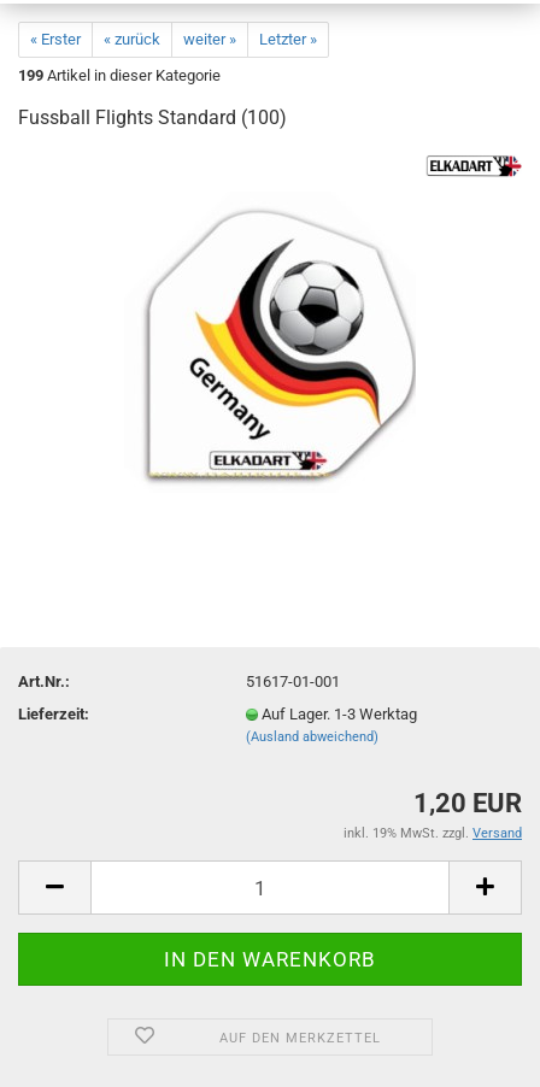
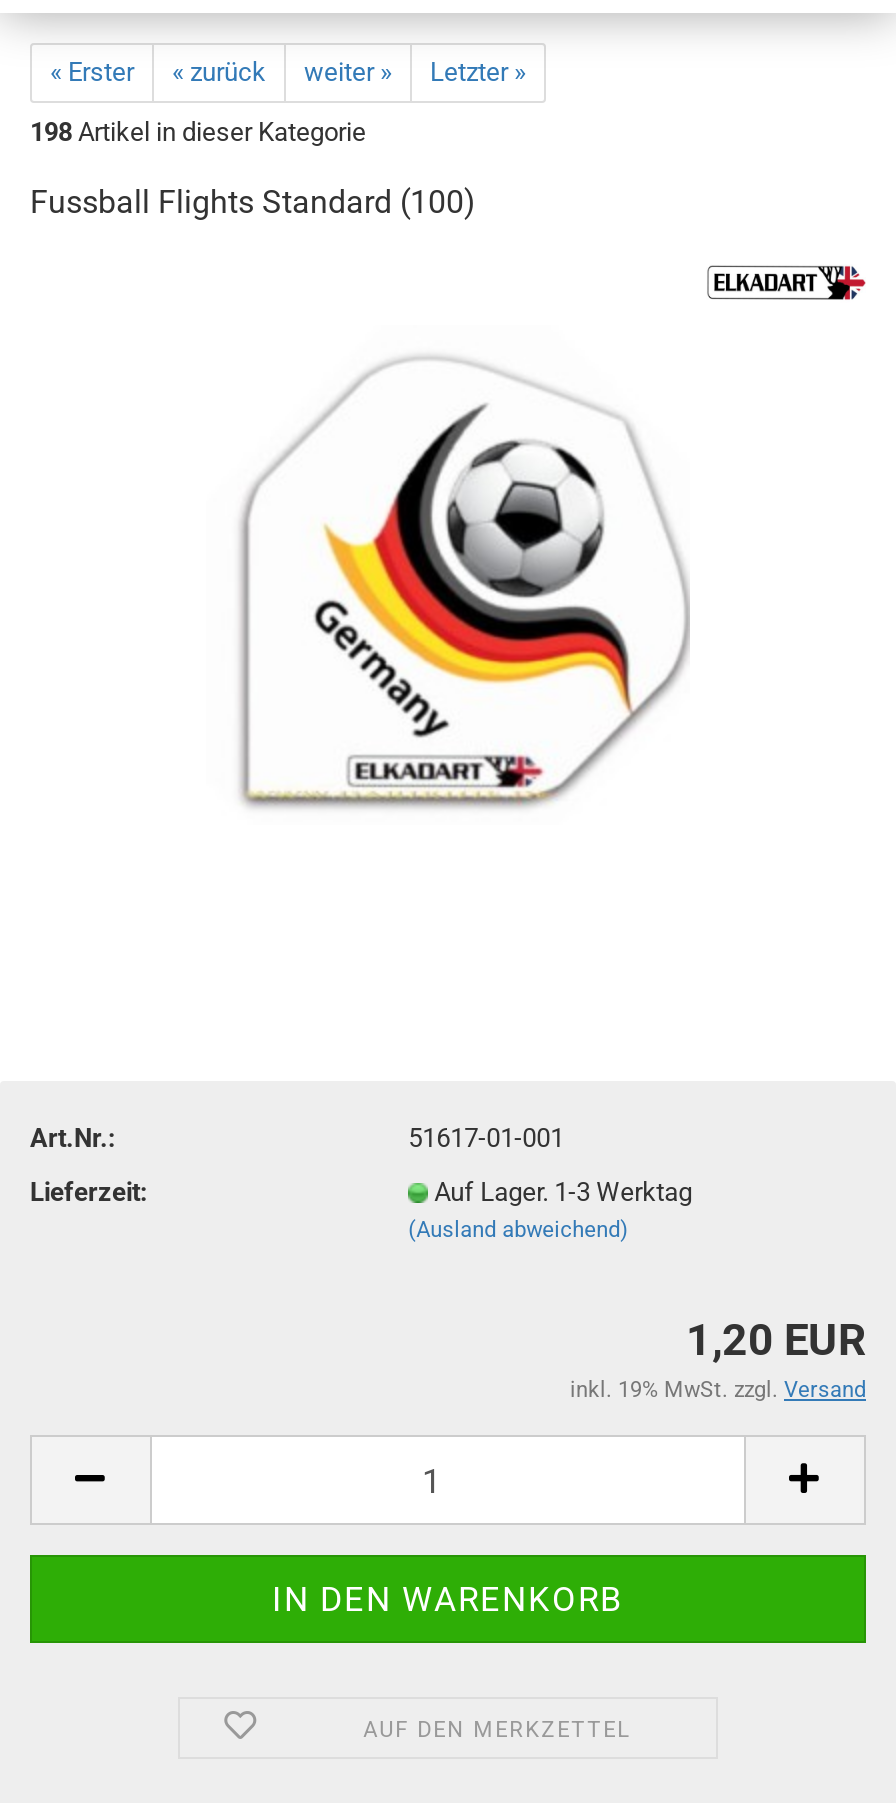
- 199 Artikel in dieser Kategorie
+ 198 Artikel in dieser Kategorie
